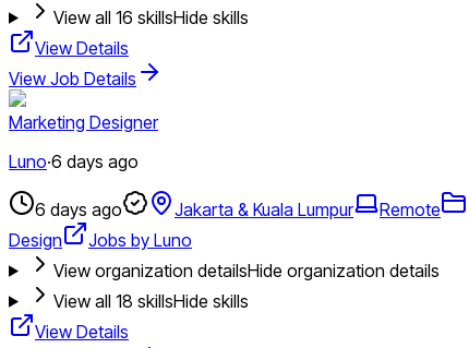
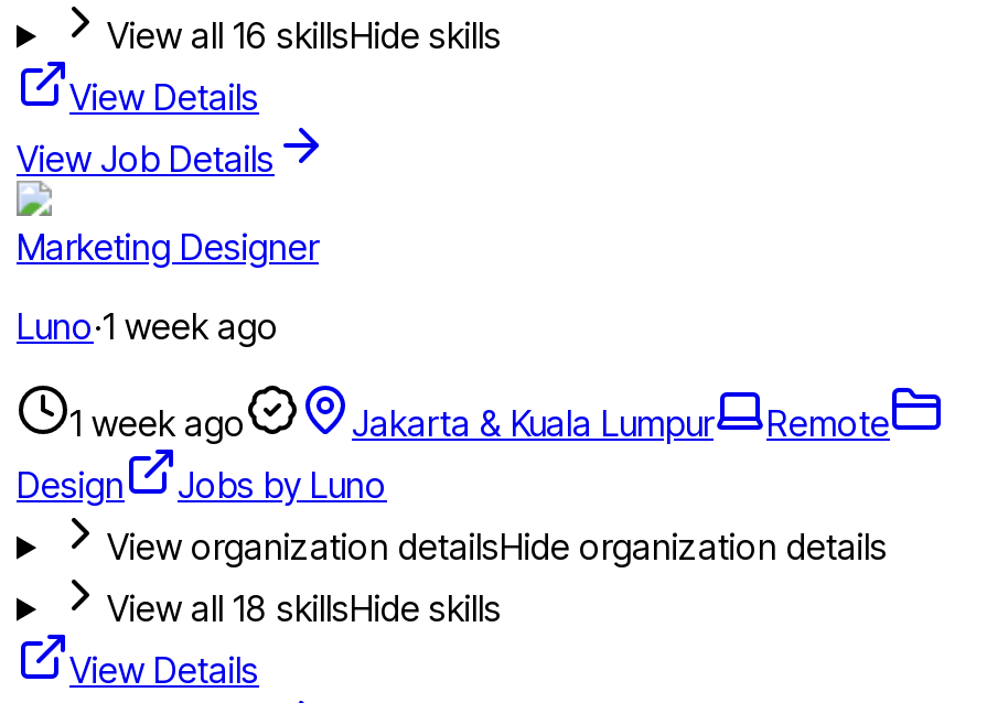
- Luno·6 days ago
+ Luno·1 week ago

- 6 days ago
+ 1 week ago
